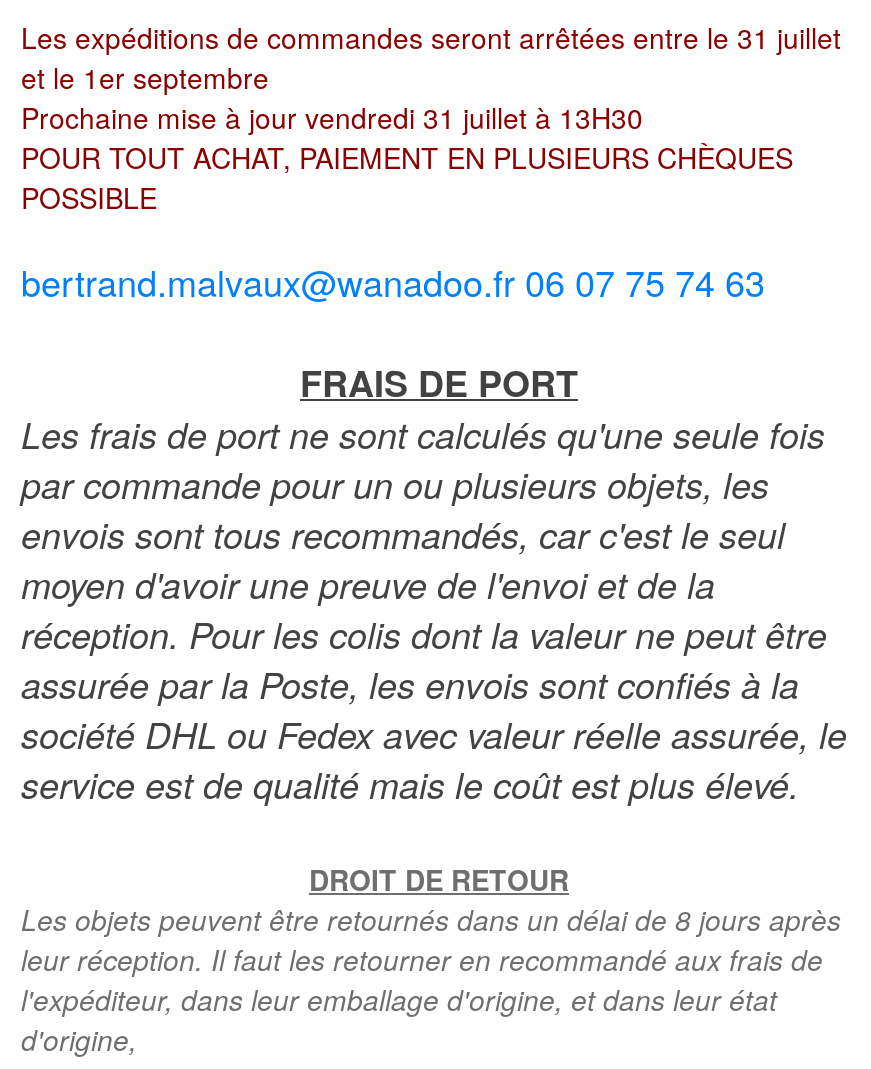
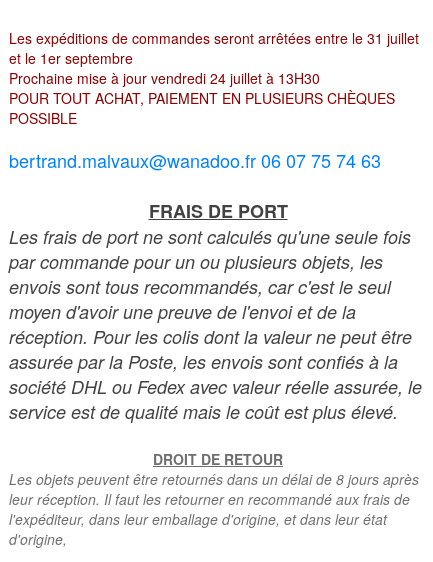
- Prochaine mise à jour vendredi 31 juillet à 13H30
+ Prochaine mise à jour vendredi 24 juillet à 13H30
